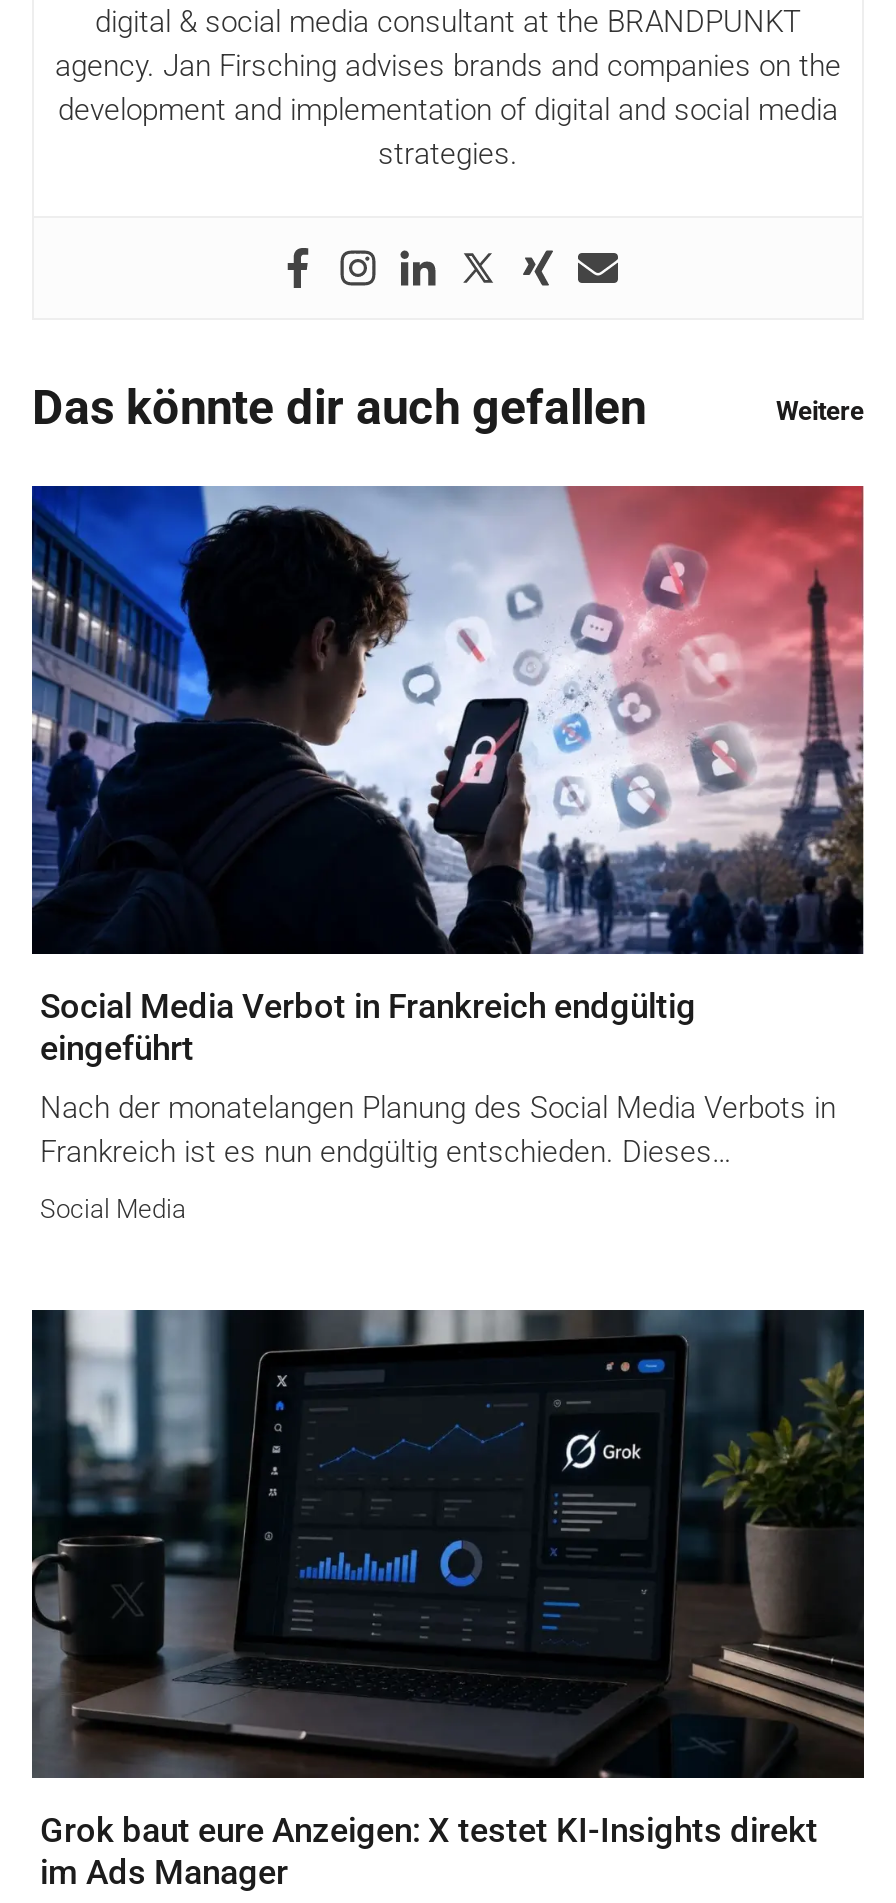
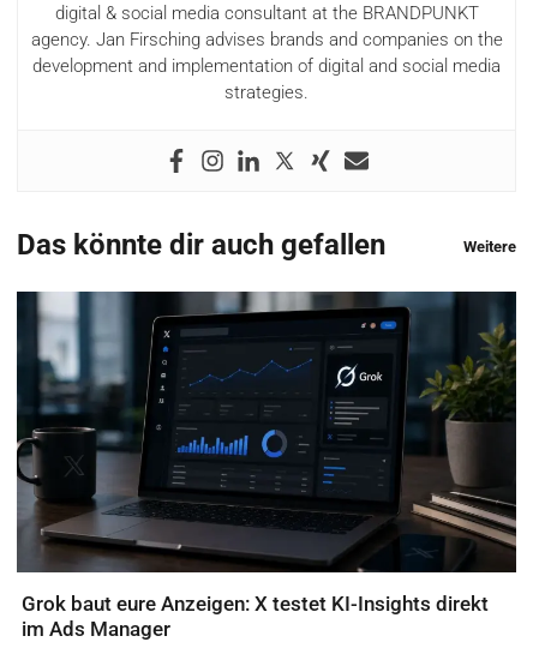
- [image]
- Social Media Verbot in Frankreich endgültig
- eingeführt
- Nach der monatelangen Planung des Social Media Verbots in
- Frankreich ist es nun endgültig entschieden. Dieses…
- Social Media
